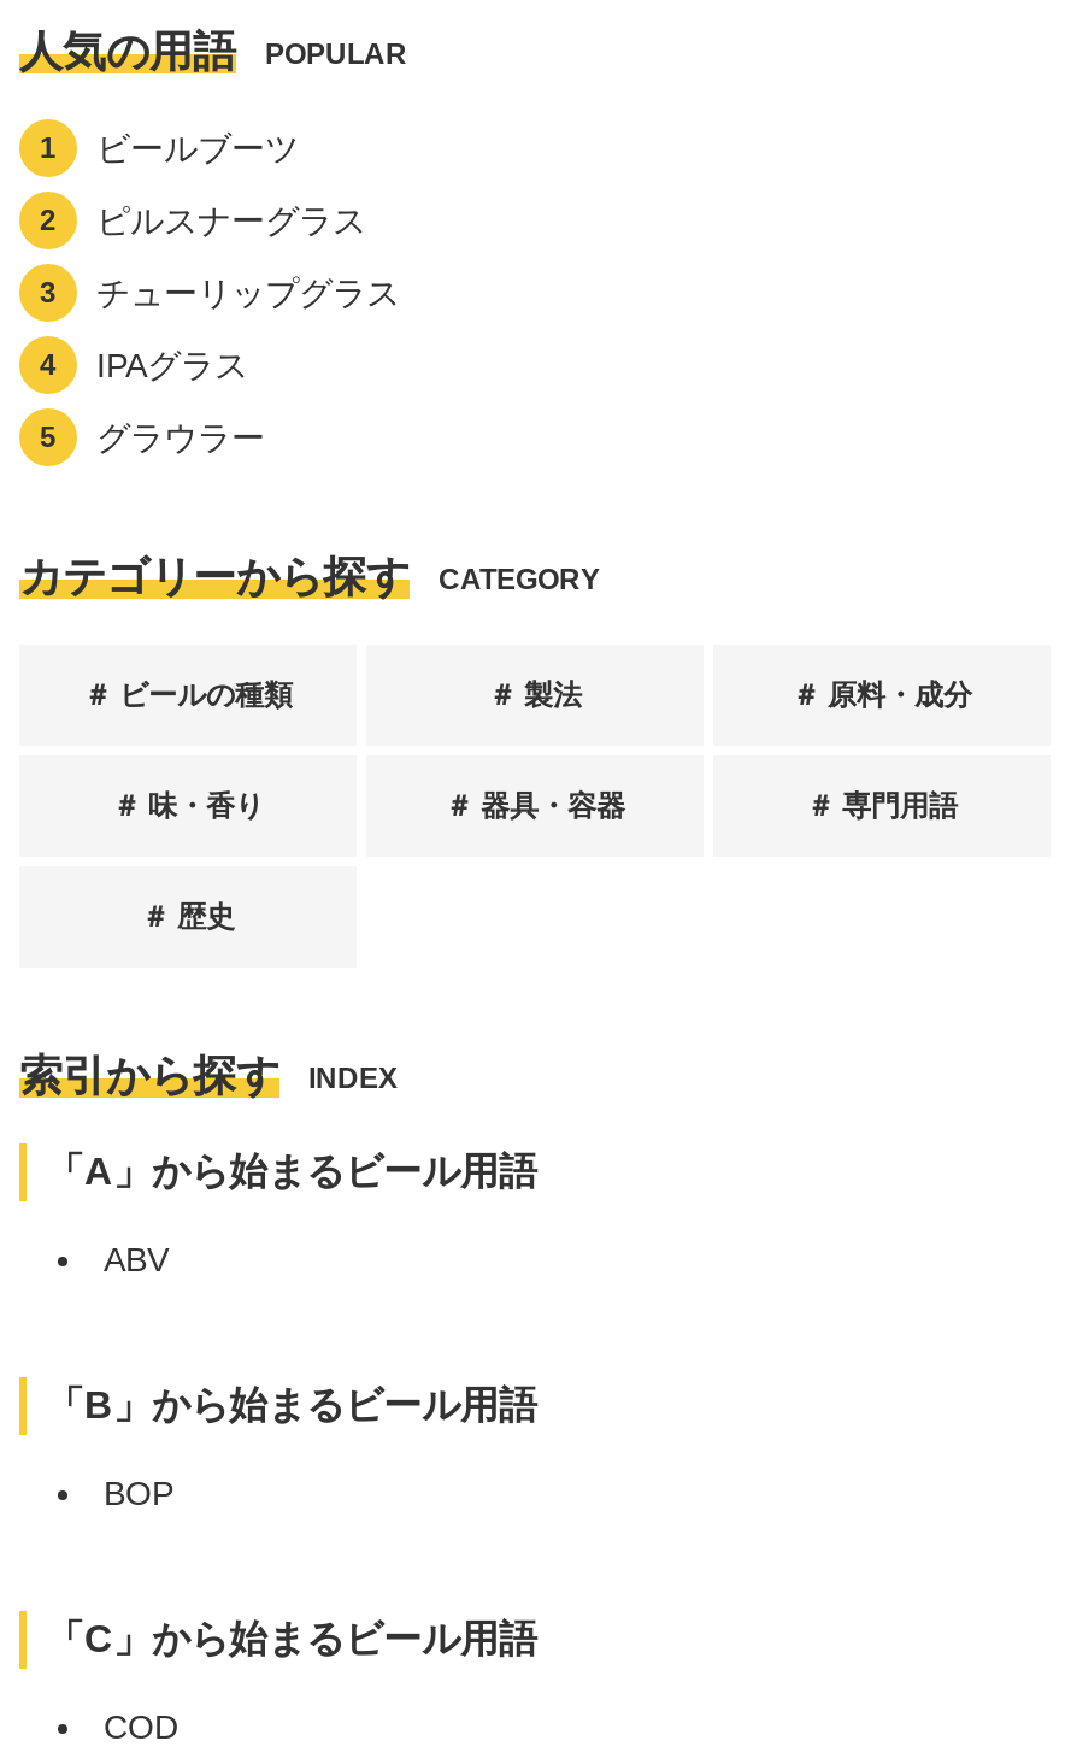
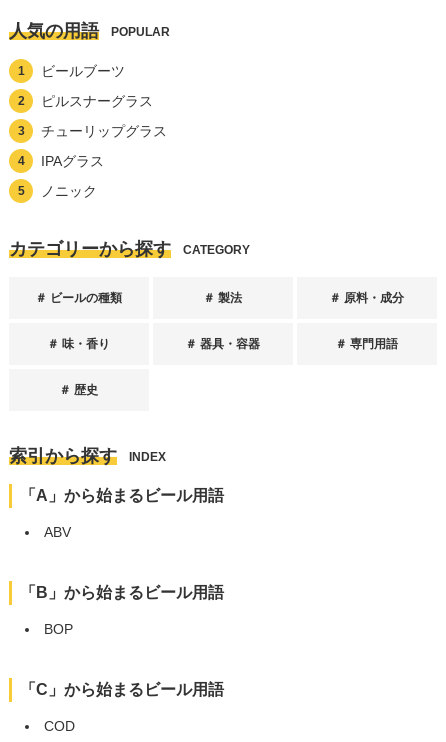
- グラウラー
+ ノニック
